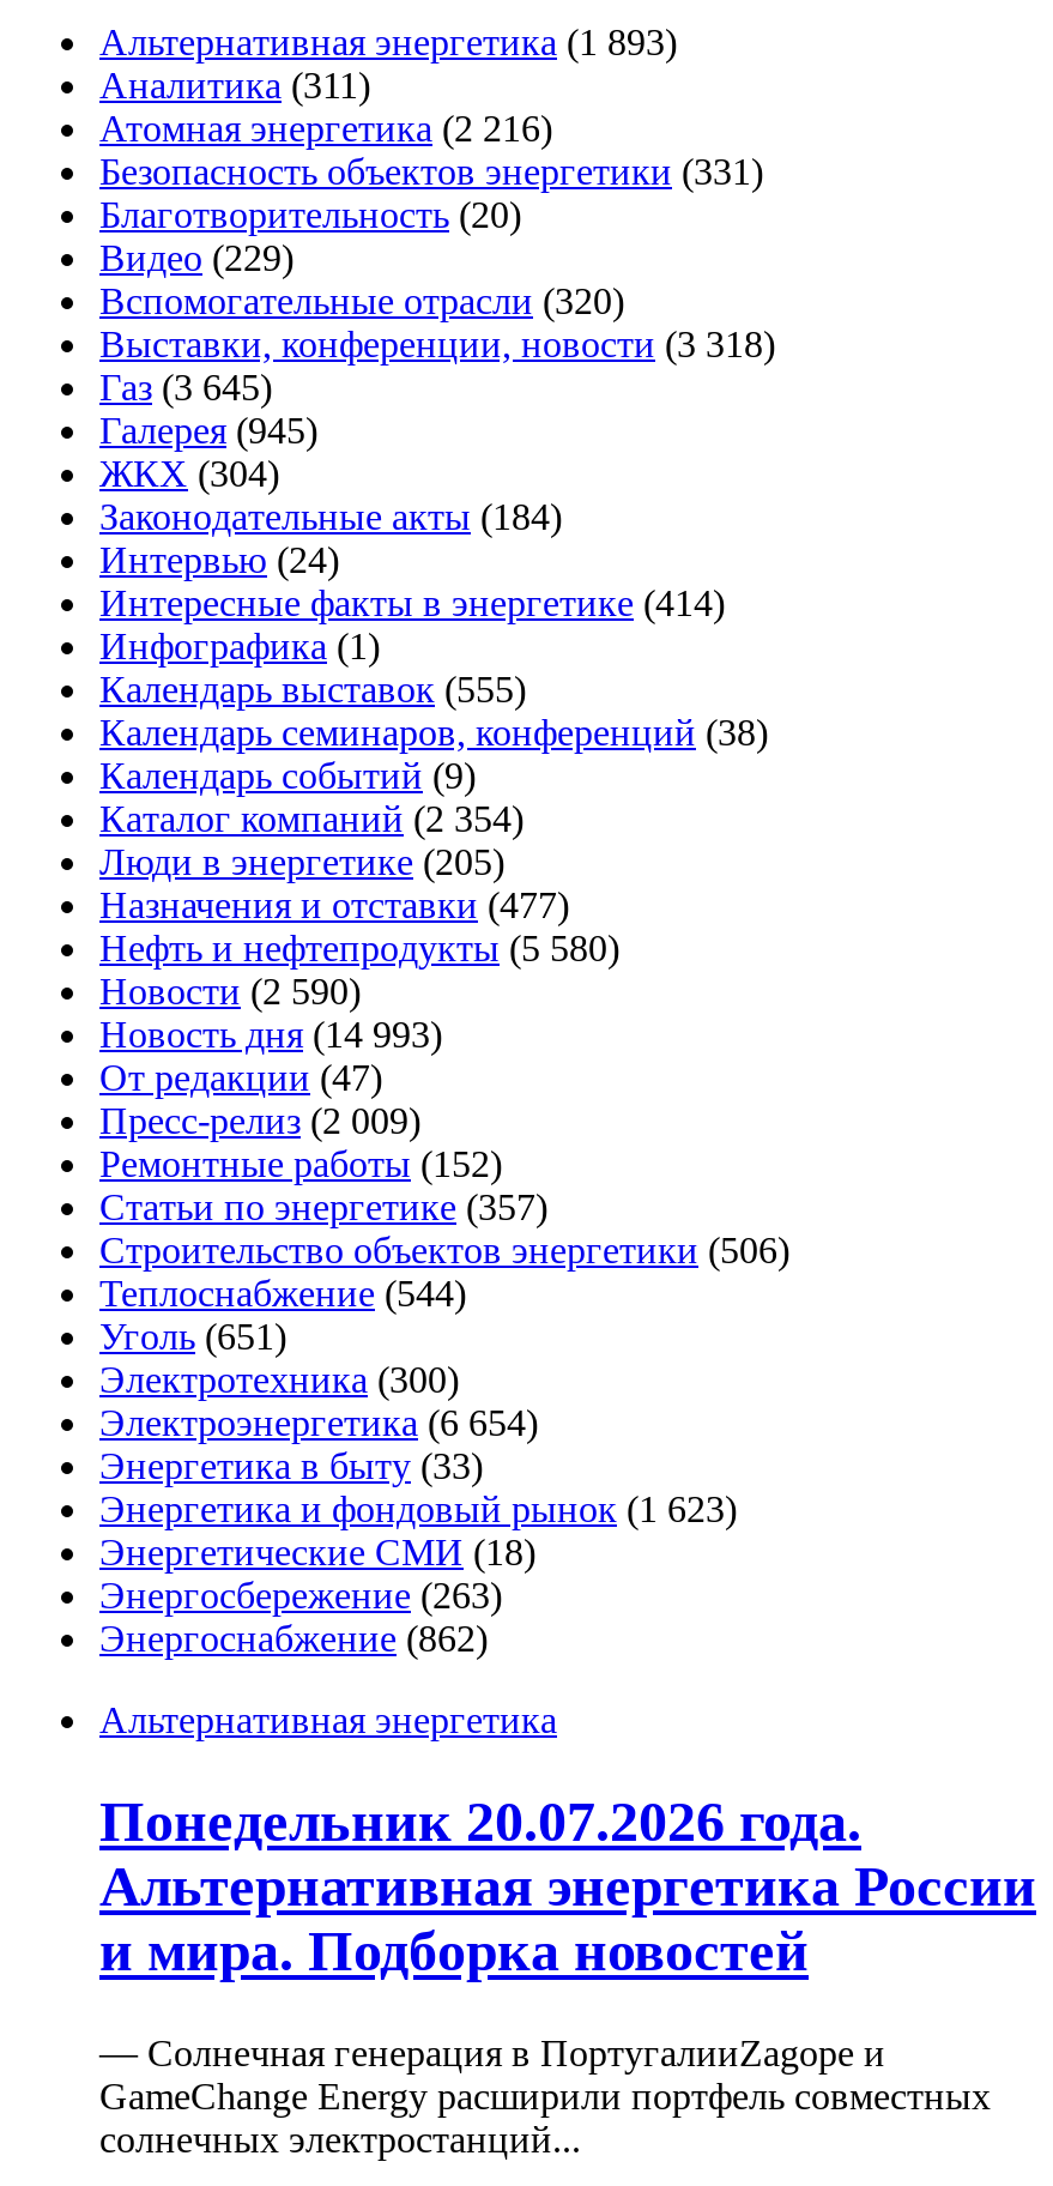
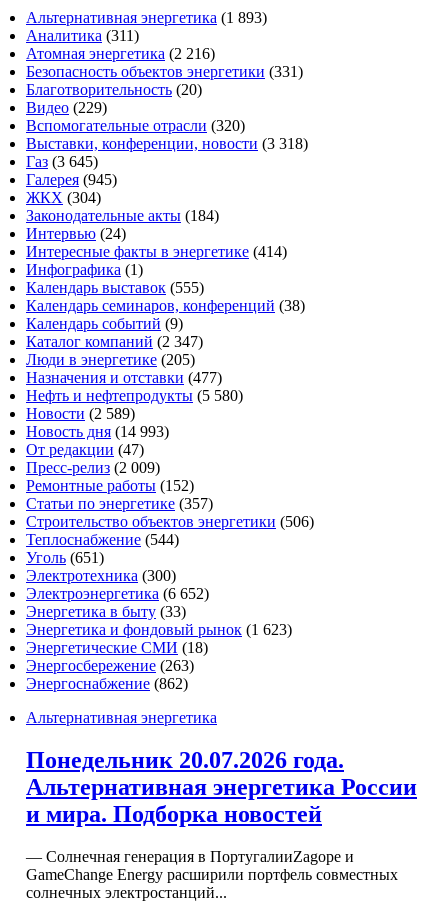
- Каталог компаний (2 354)
+ Каталог компаний (2 347)

- Новости (2 590)
+ Новости (2 589)

- Электроэнергетика (6 654)
+ Электроэнергетика (6 652)
